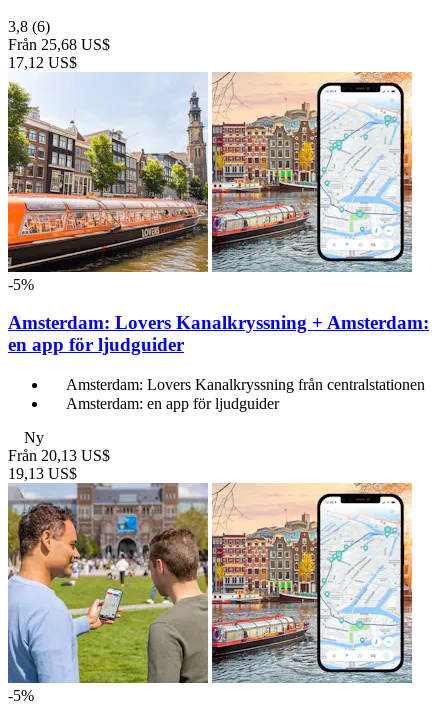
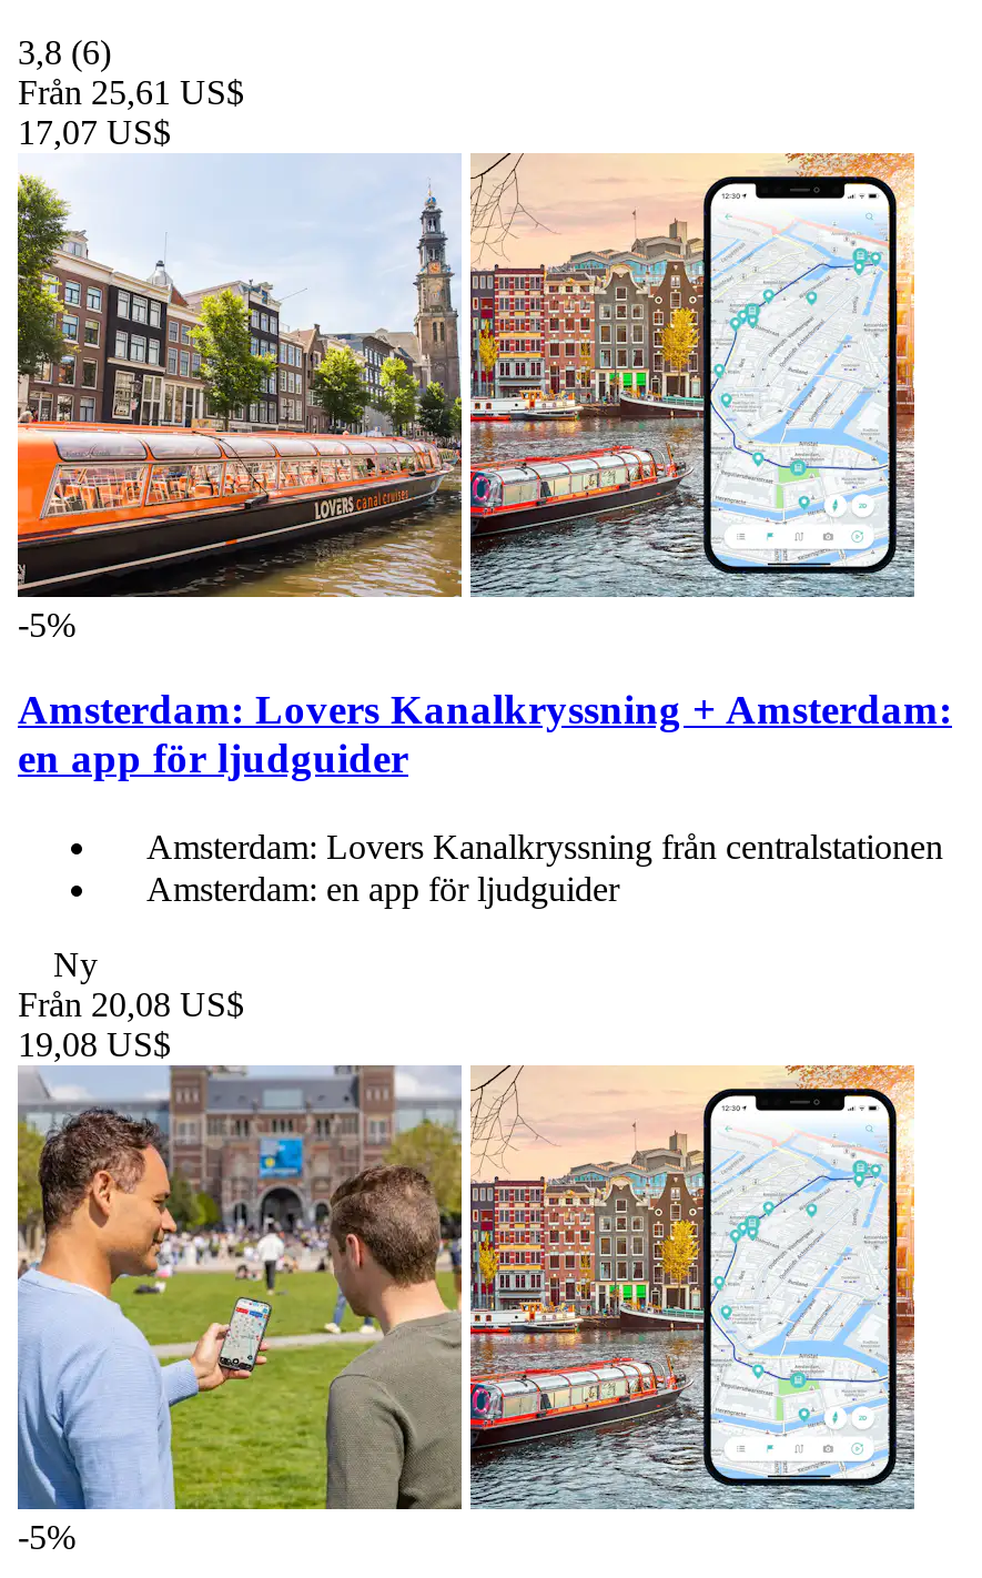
- Från 25,68 US$
+ Från 25,61 US$

- 17,12 US$
+ 17,07 US$

- Från 20,13 US$
+ Från 20,08 US$

- 19,13 US$
+ 19,08 US$
